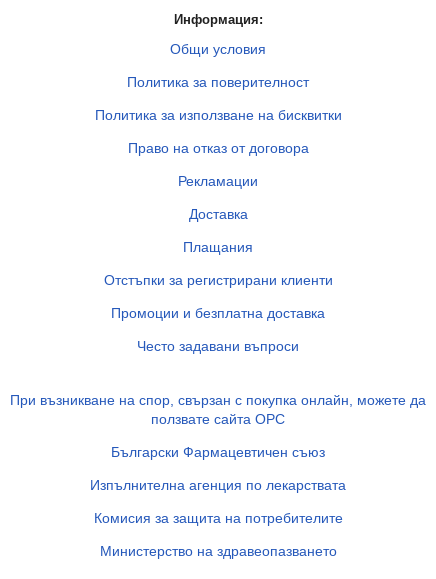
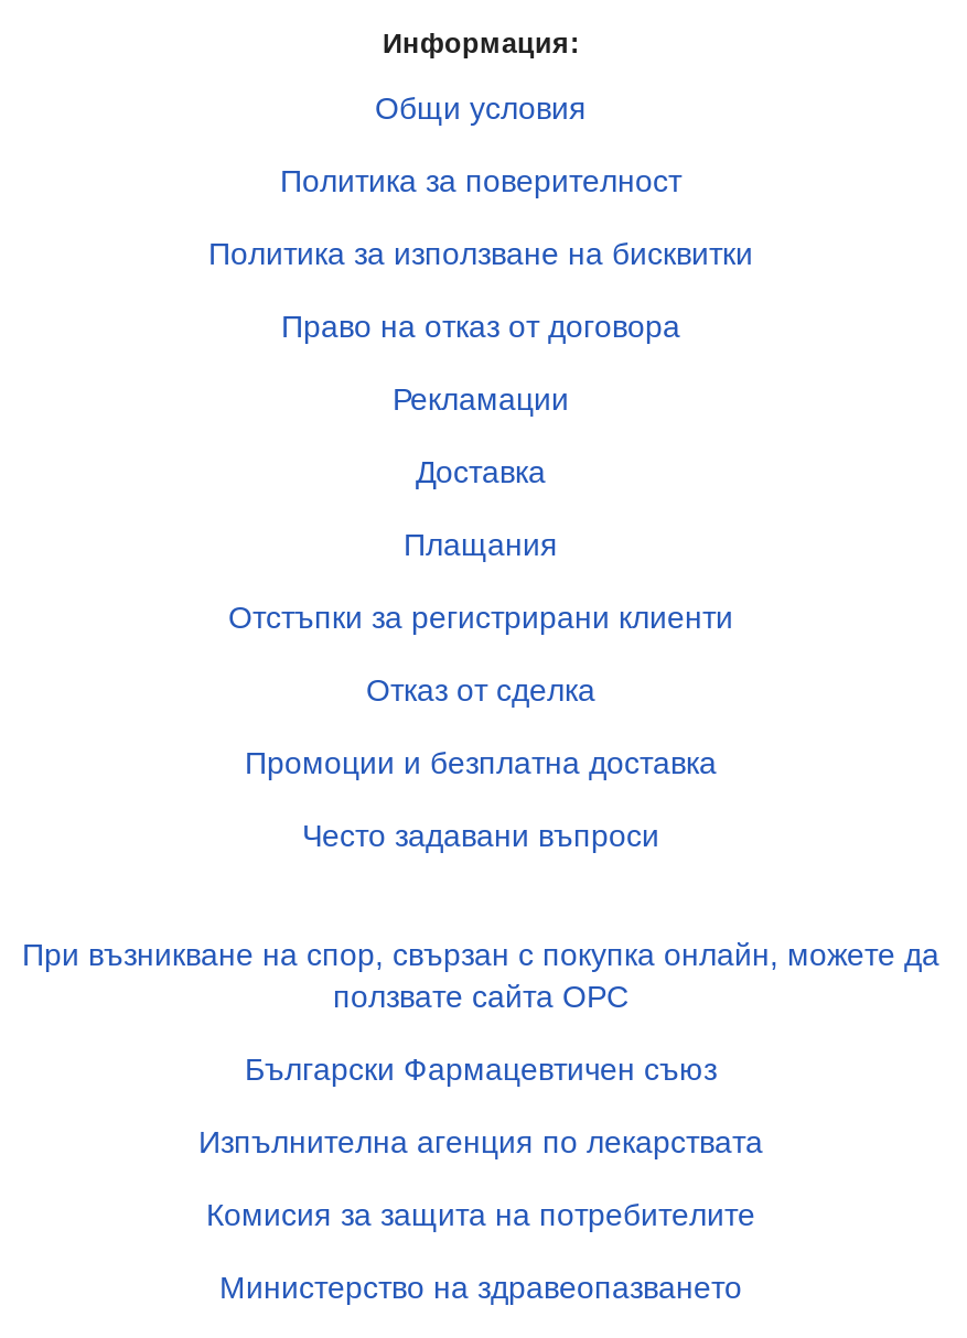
+ Отказ от сделка
